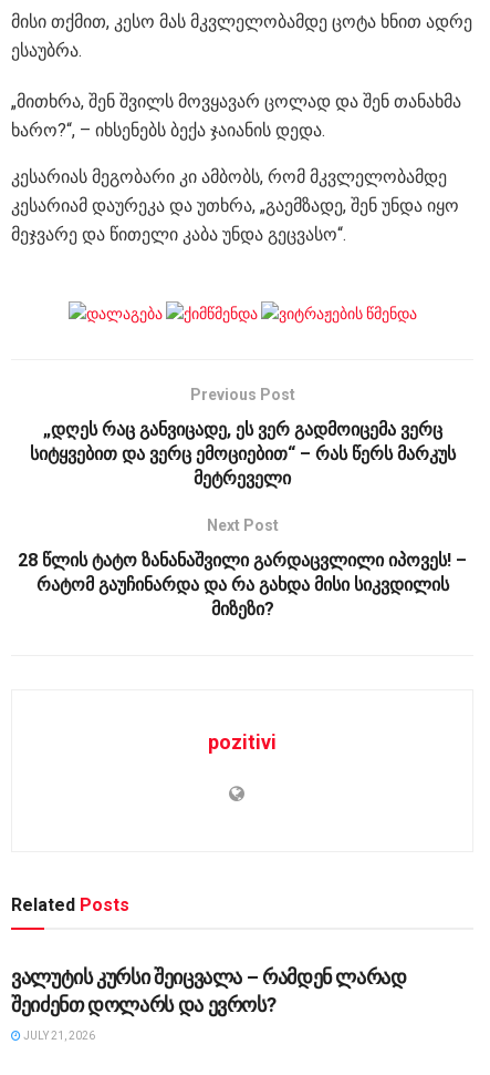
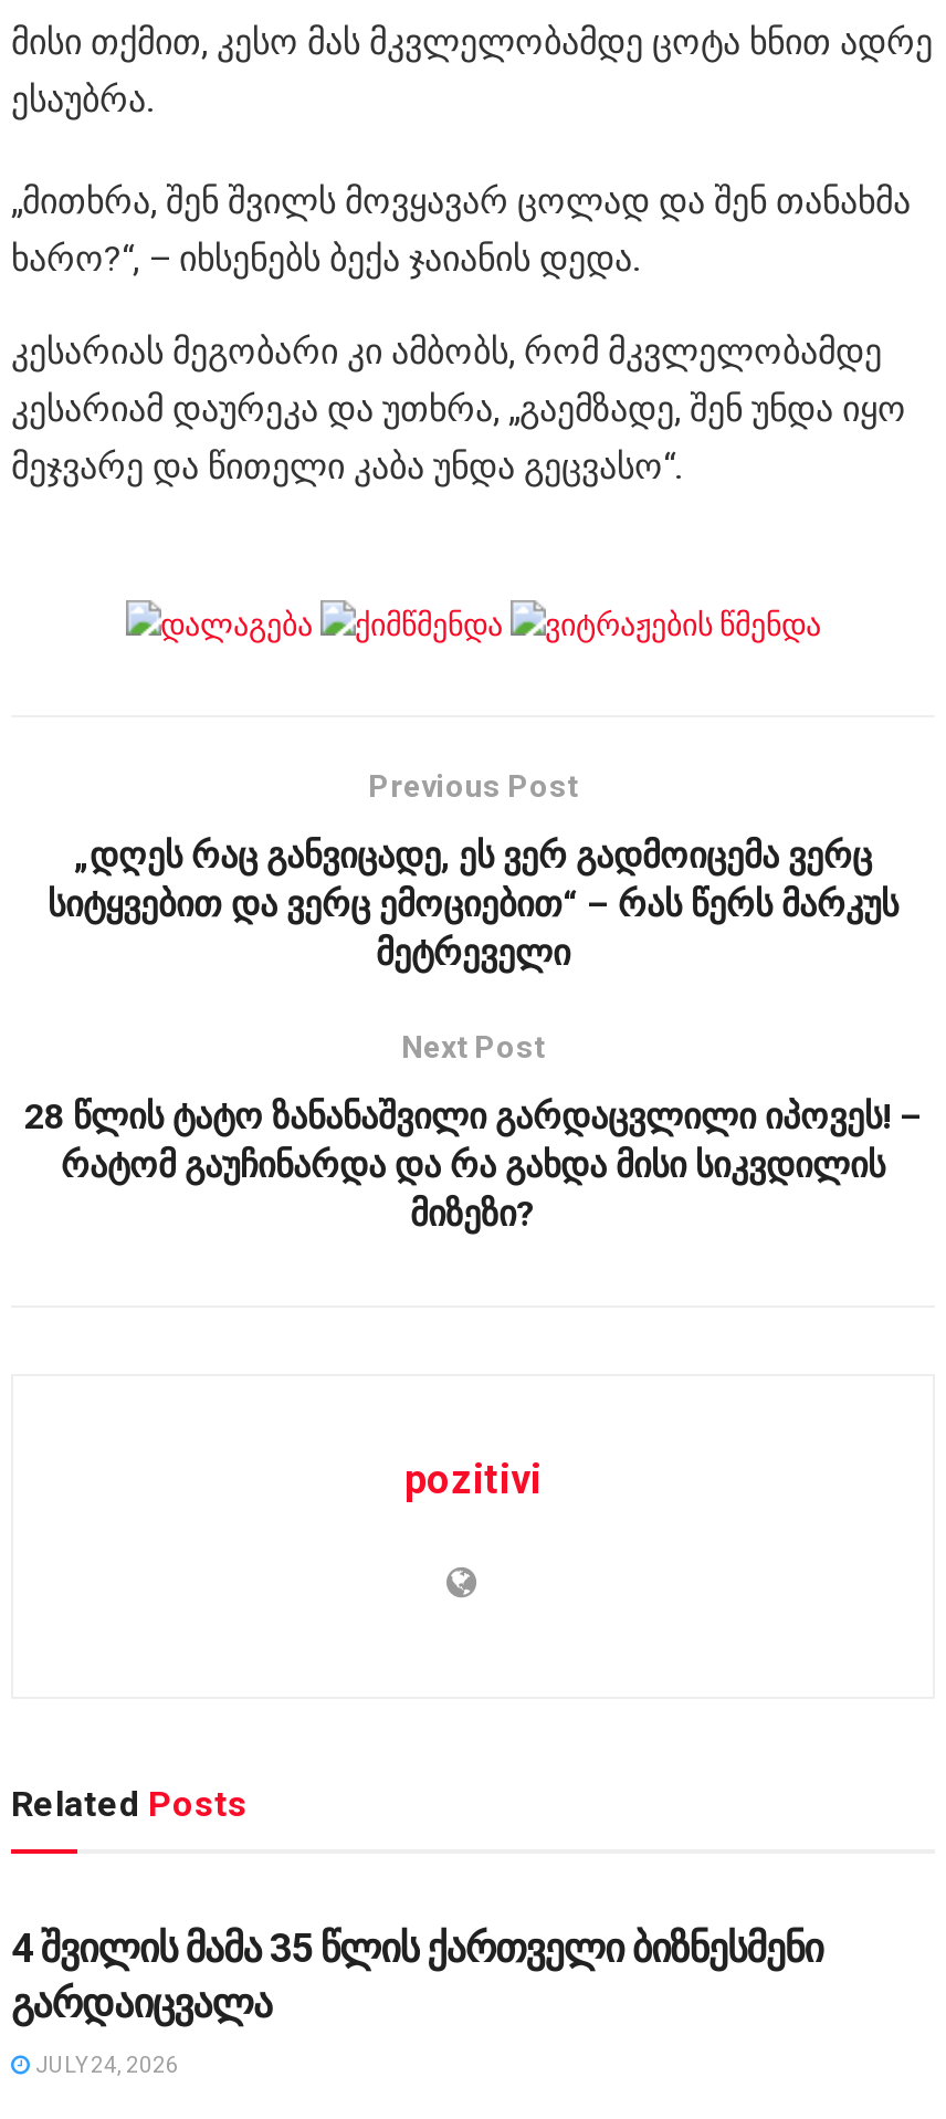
- ვალუტის კურსი შეიცვალა – რამდენ ლარად
- შეიძენთ დოლარს და ევროს?
+ 4 შვილის მამა 35 წლის ქართველი ბიზნესმენი
+ გარდაიცვალა

- JULY 21, 2026
+ JULY 24, 2026
